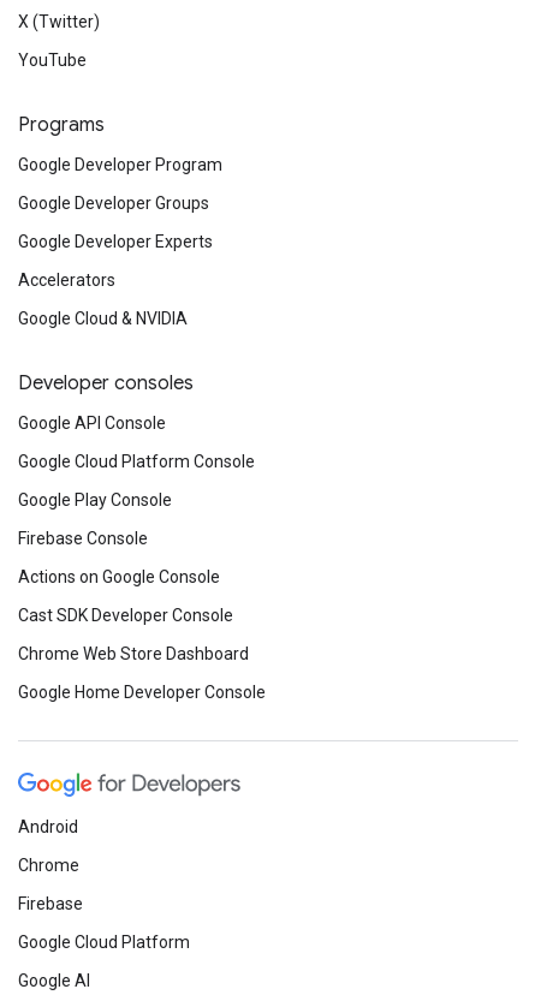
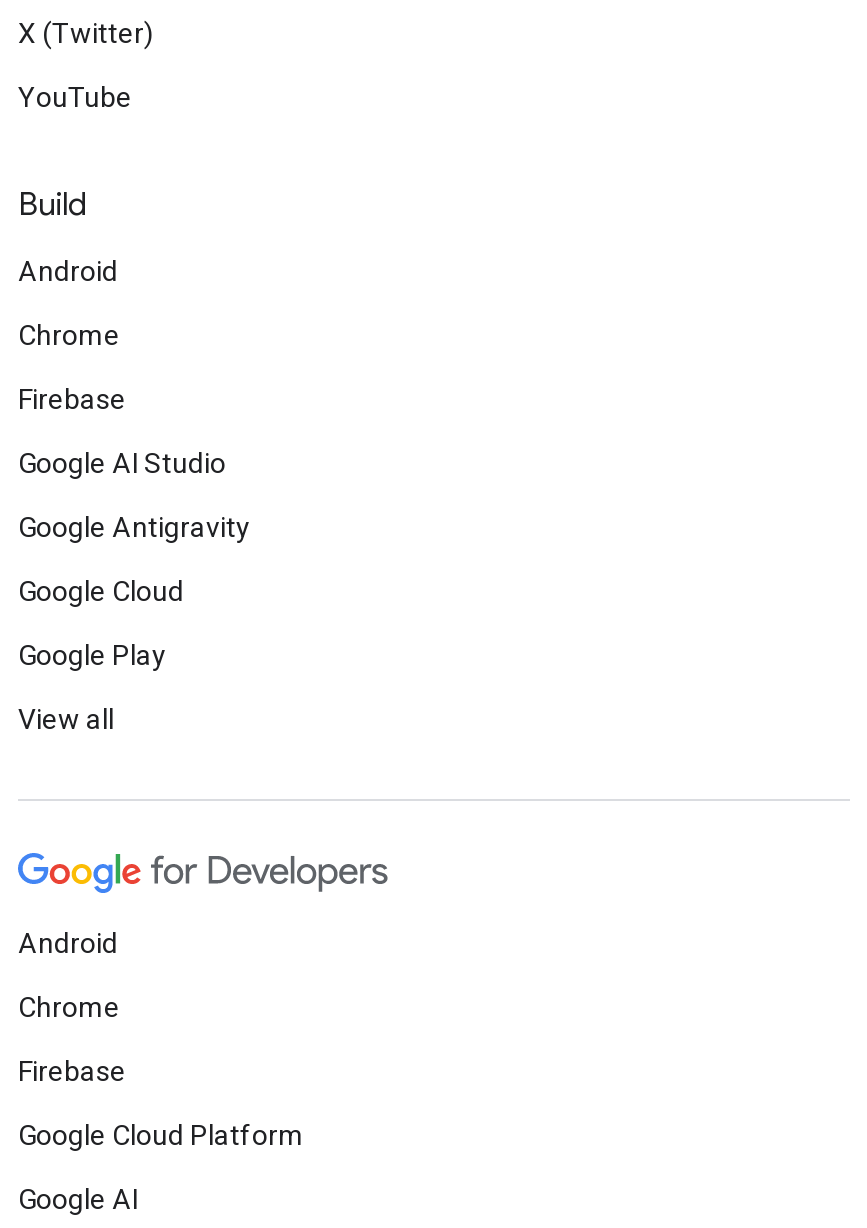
- Programs
- Google Developer Program
- Google Developer Groups
- Google Developer Experts
- Accelerators
- Google Cloud & NVIDIA
- Developer consoles
- Google API Console
- Google Cloud Platform Console
- Google Play Console
- Firebase Console
- Actions on Google Console
- Cast SDK Developer Console
- Chrome Web Store Dashboard
- Google Home Developer Console
+ Build
+ Android
+ Chrome
+ Firebase
+ Google AI Studio
+ Google Antigravity
+ Google Cloud
+ Google Play
+ View all
